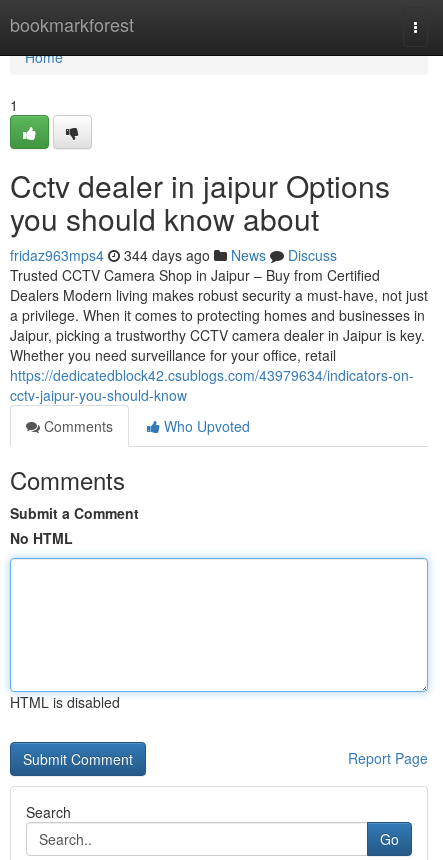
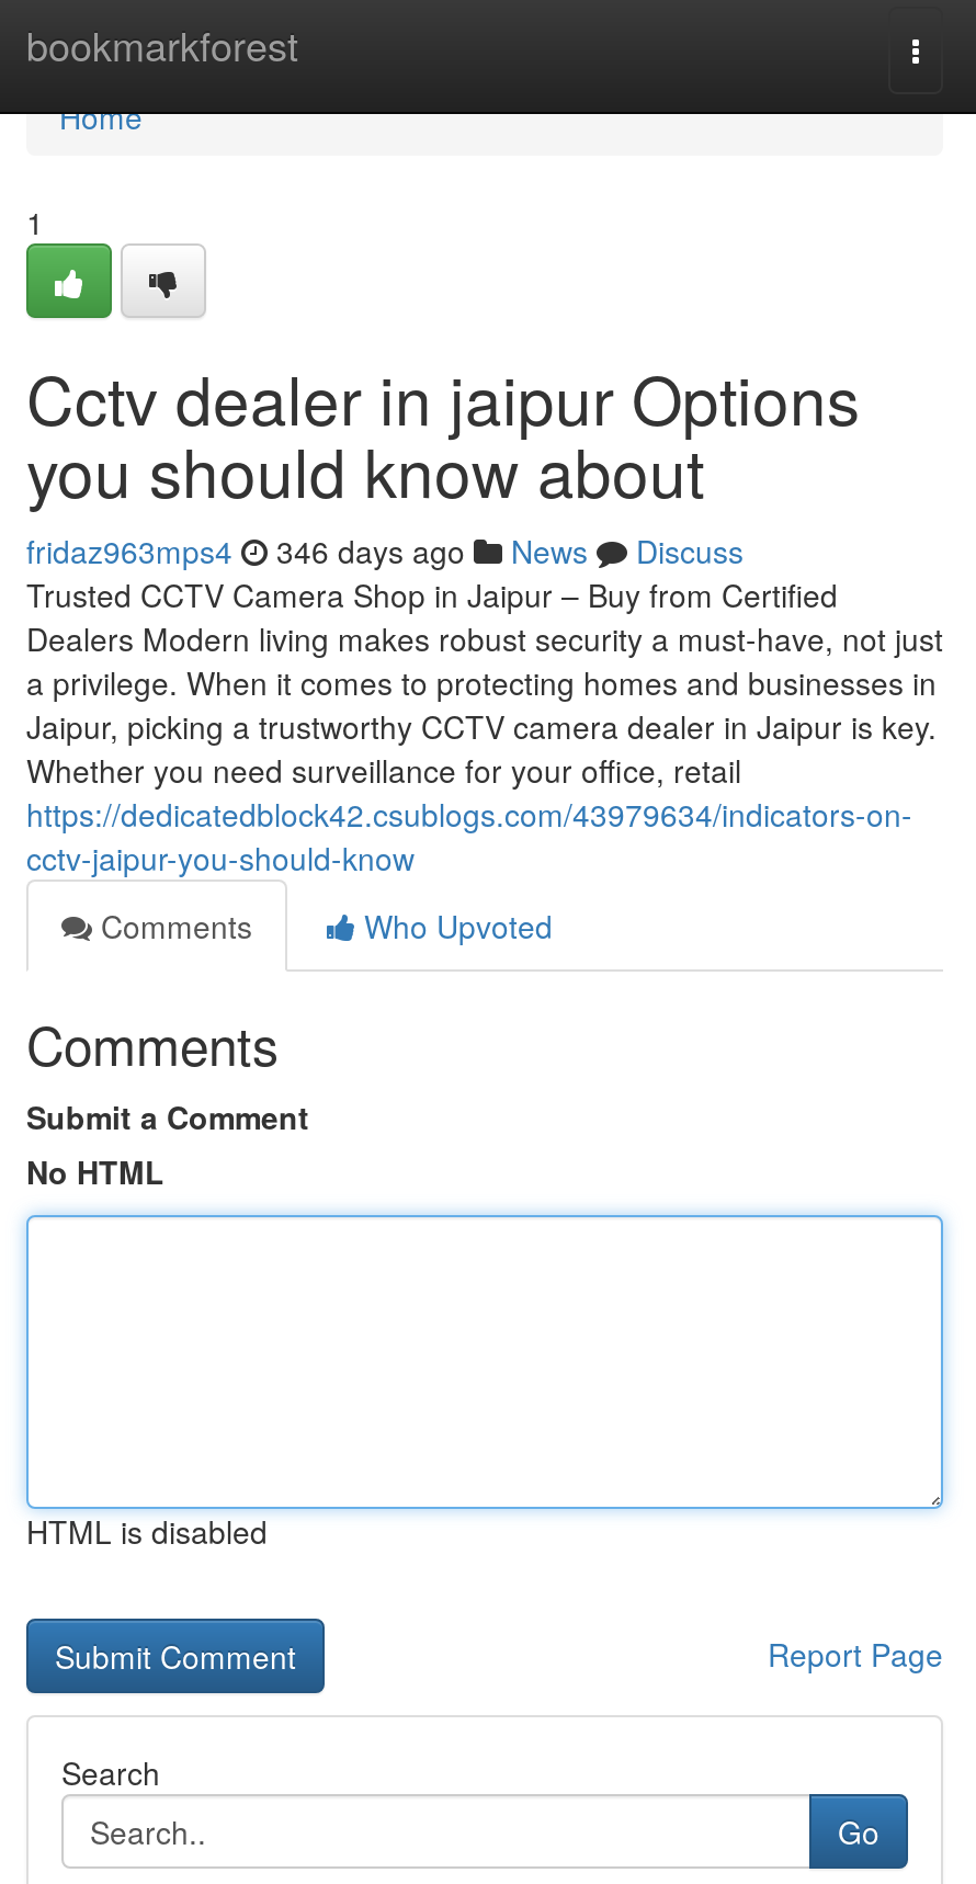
- fridaz963mps4 344 days ago News Discuss
+ fridaz963mps4 346 days ago News Discuss
